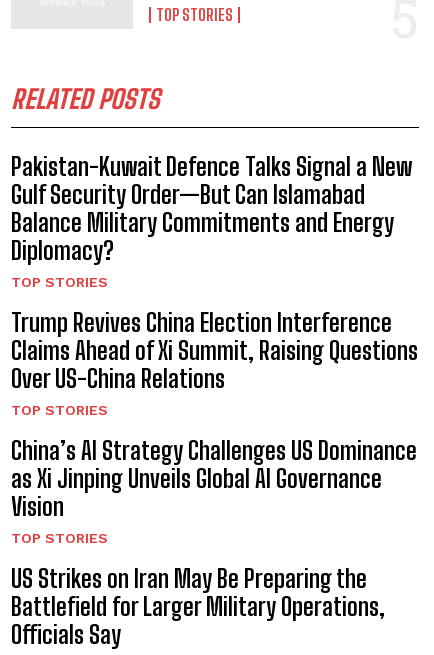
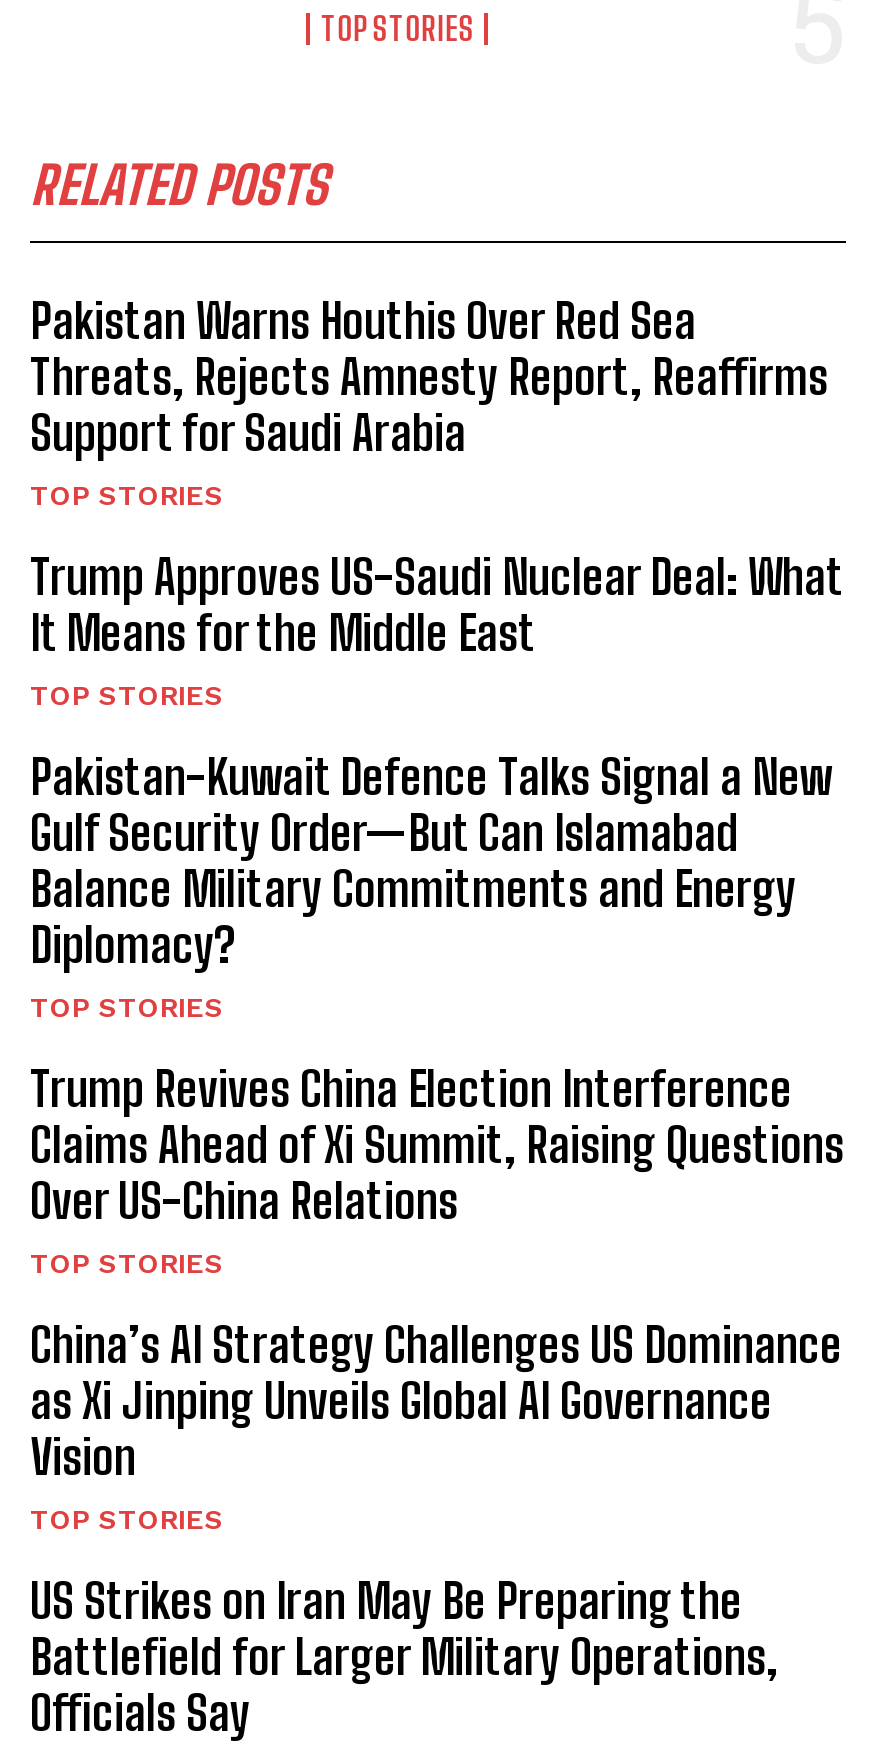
+ Pakistan Warns Houthis Over Red Sea
+ Threats, Rejects Amnesty Report, Reaffirms
+ Support for Saudi Arabia
+ TOP STORIES
+ Trump Approves US-Saudi Nuclear Deal: What
+ It Means for the Middle East
+ TOP STORIES
